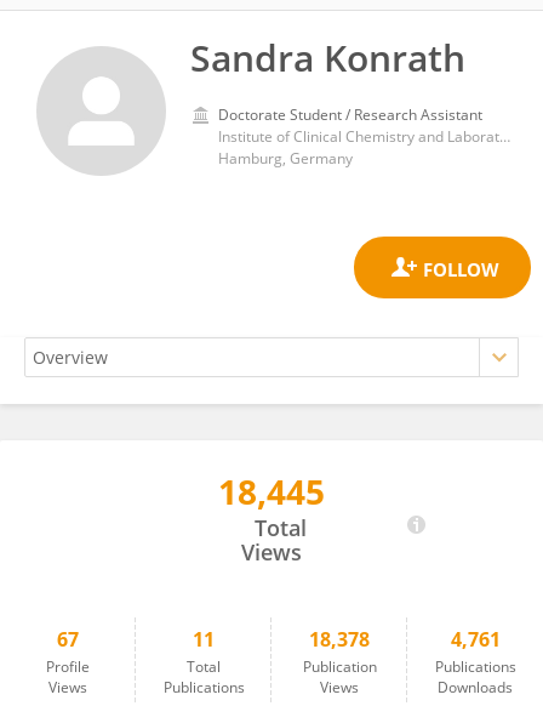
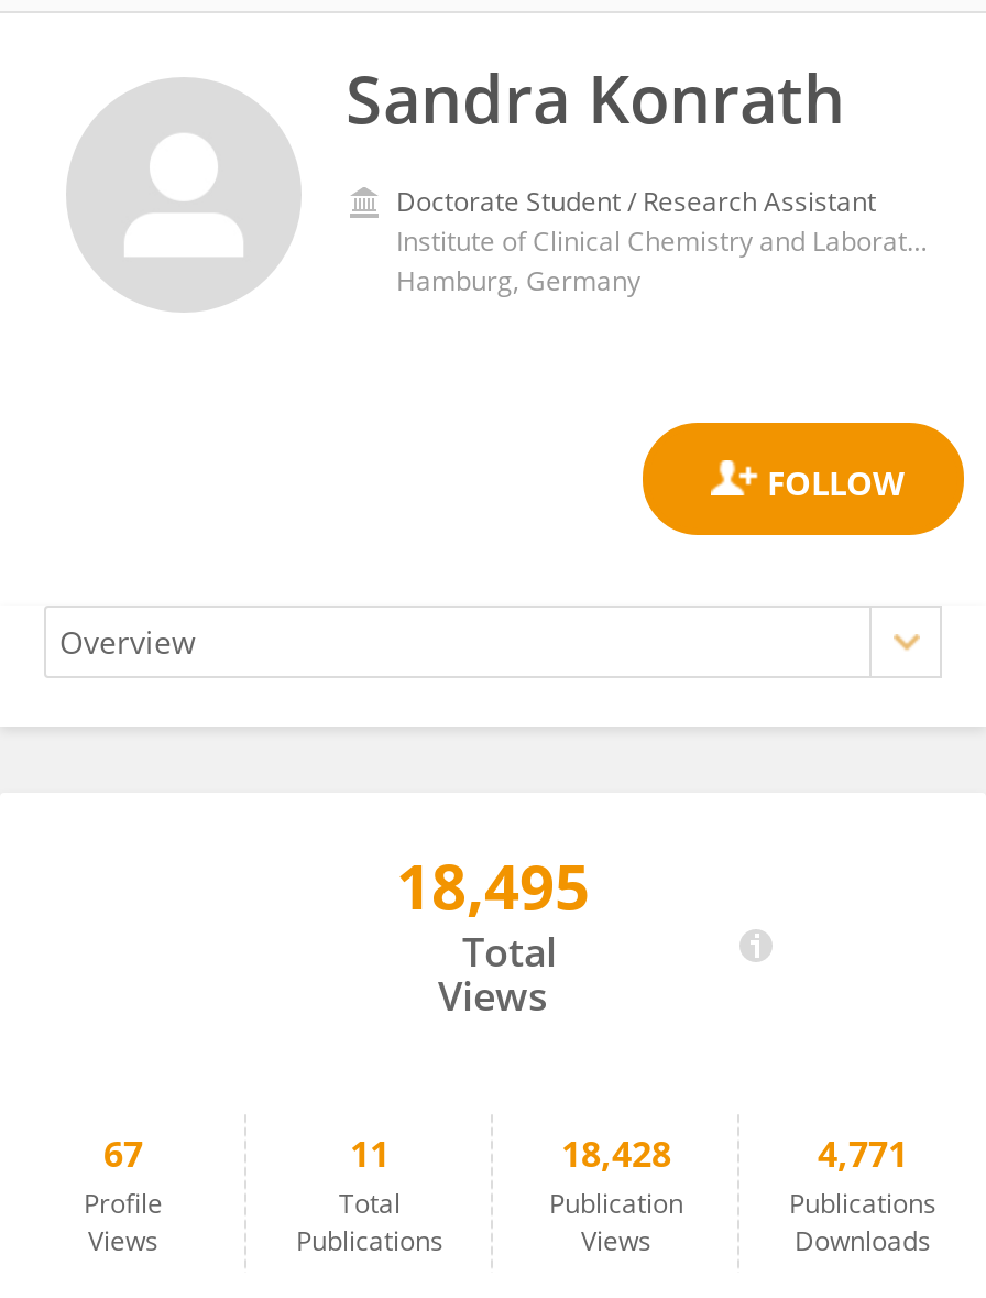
- 18,445
+ 18,495

- 18,378
+ 18,428

- 4,761
+ 4,771
